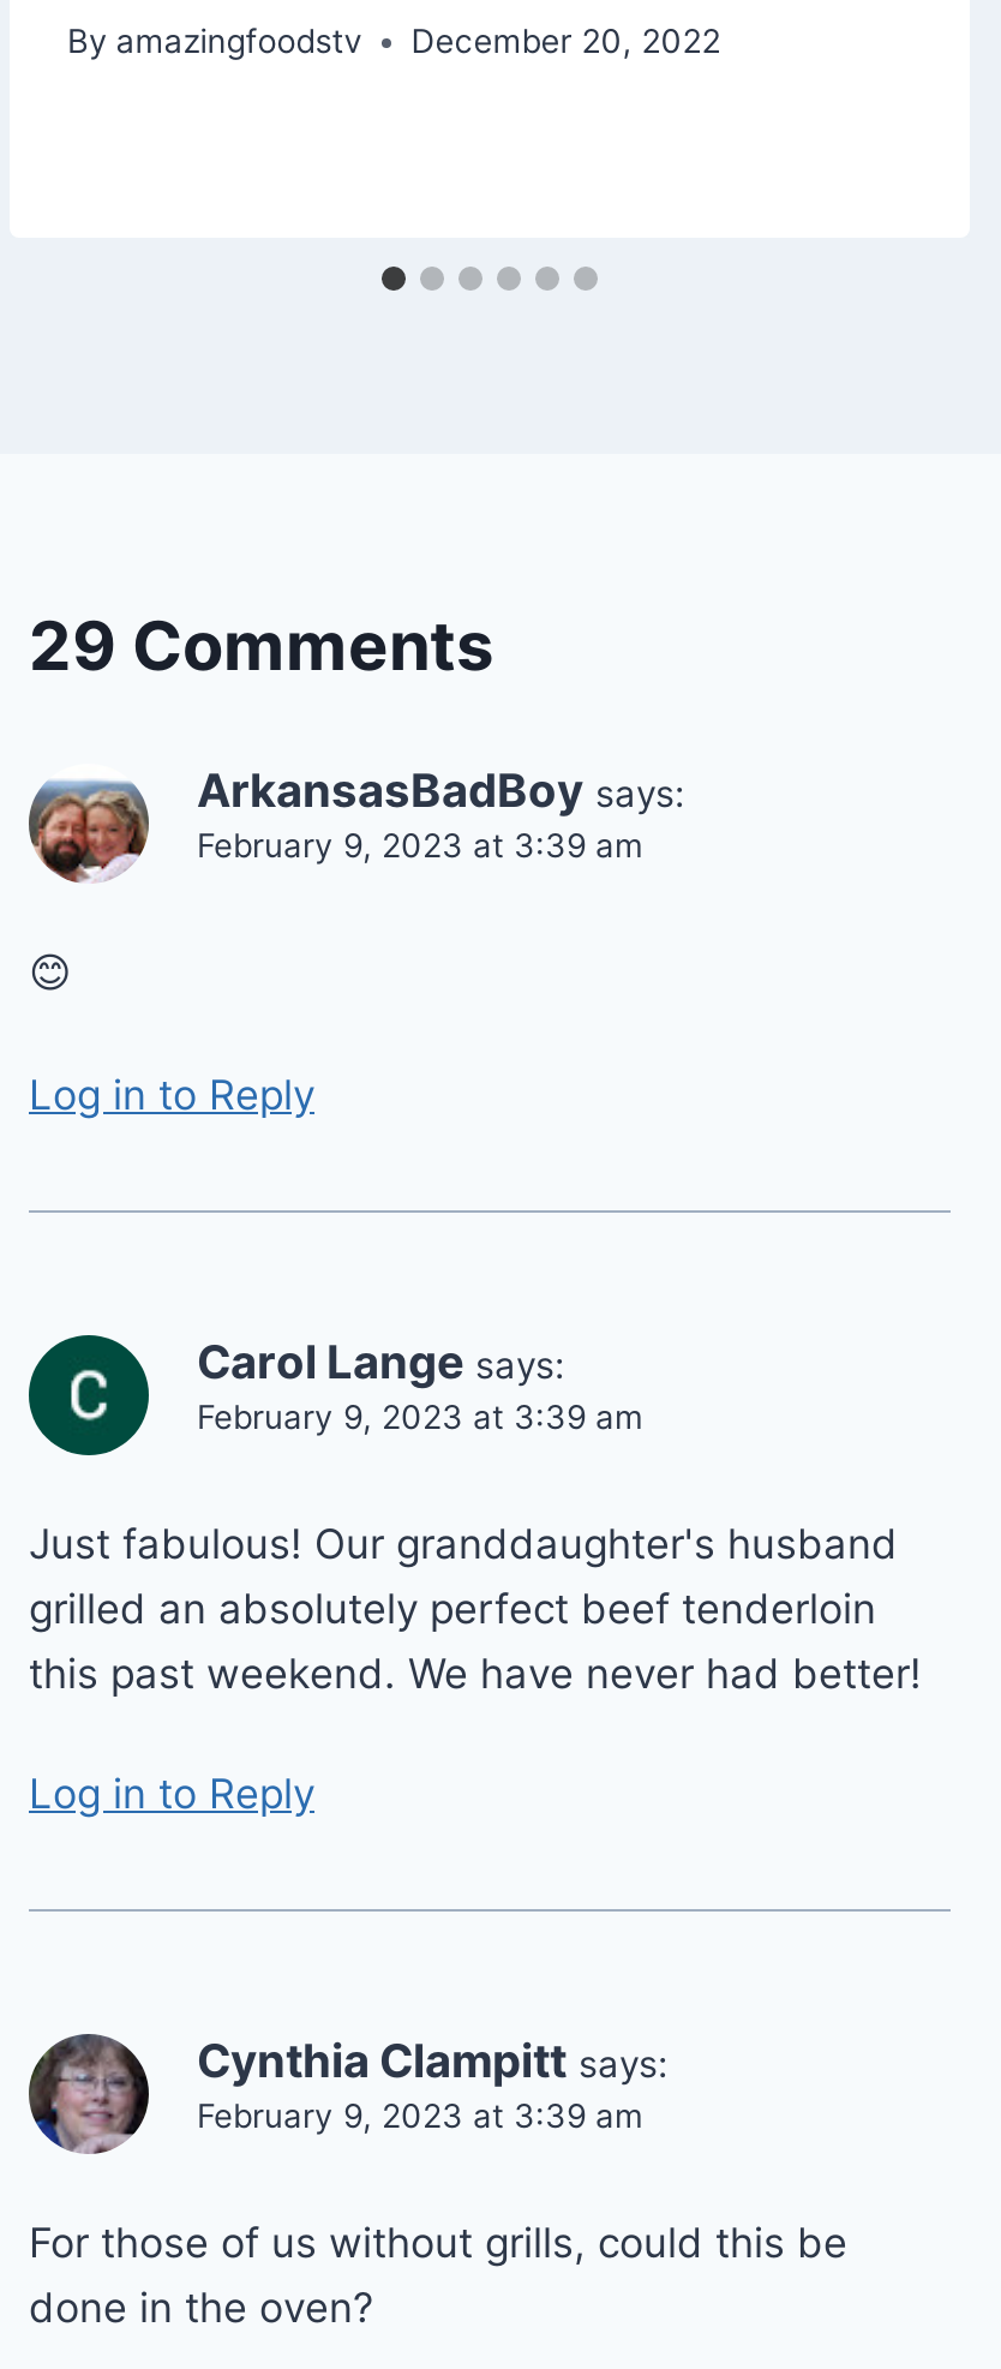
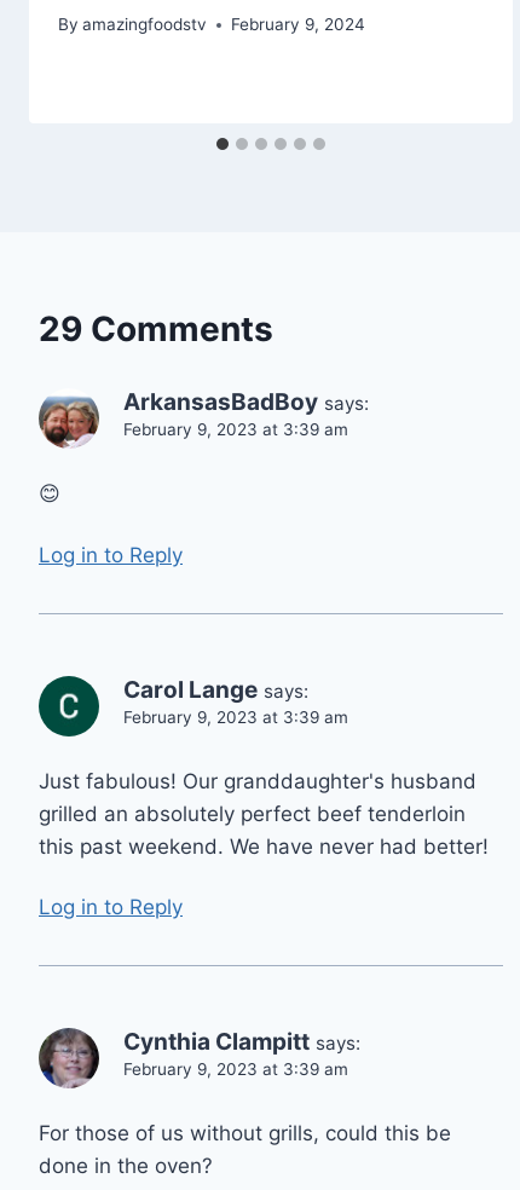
- By amazingfoodstv December 20, 2022
+ By amazingfoodstv February 9, 2024
